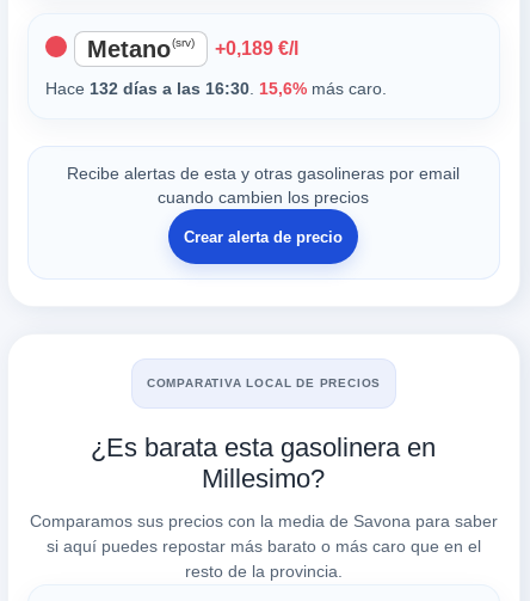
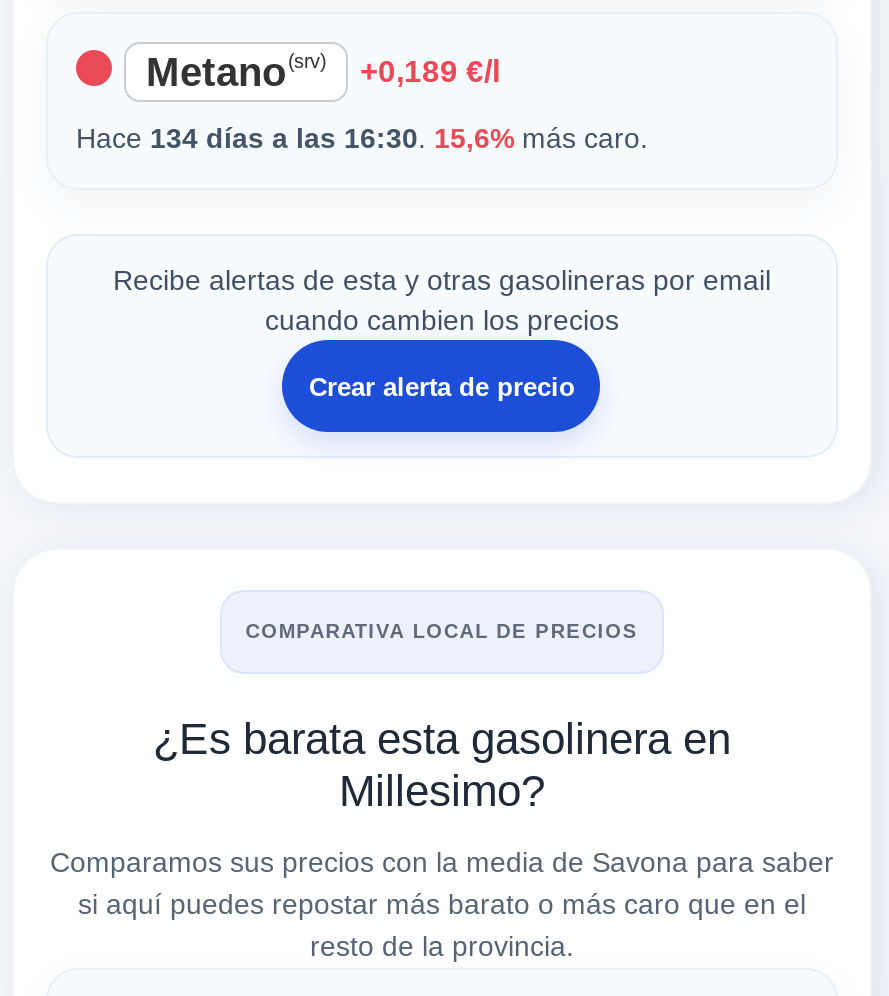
- Hace 132 días a las 16:30. 15,6% más caro.
+ Hace 134 días a las 16:30. 15,6% más caro.
